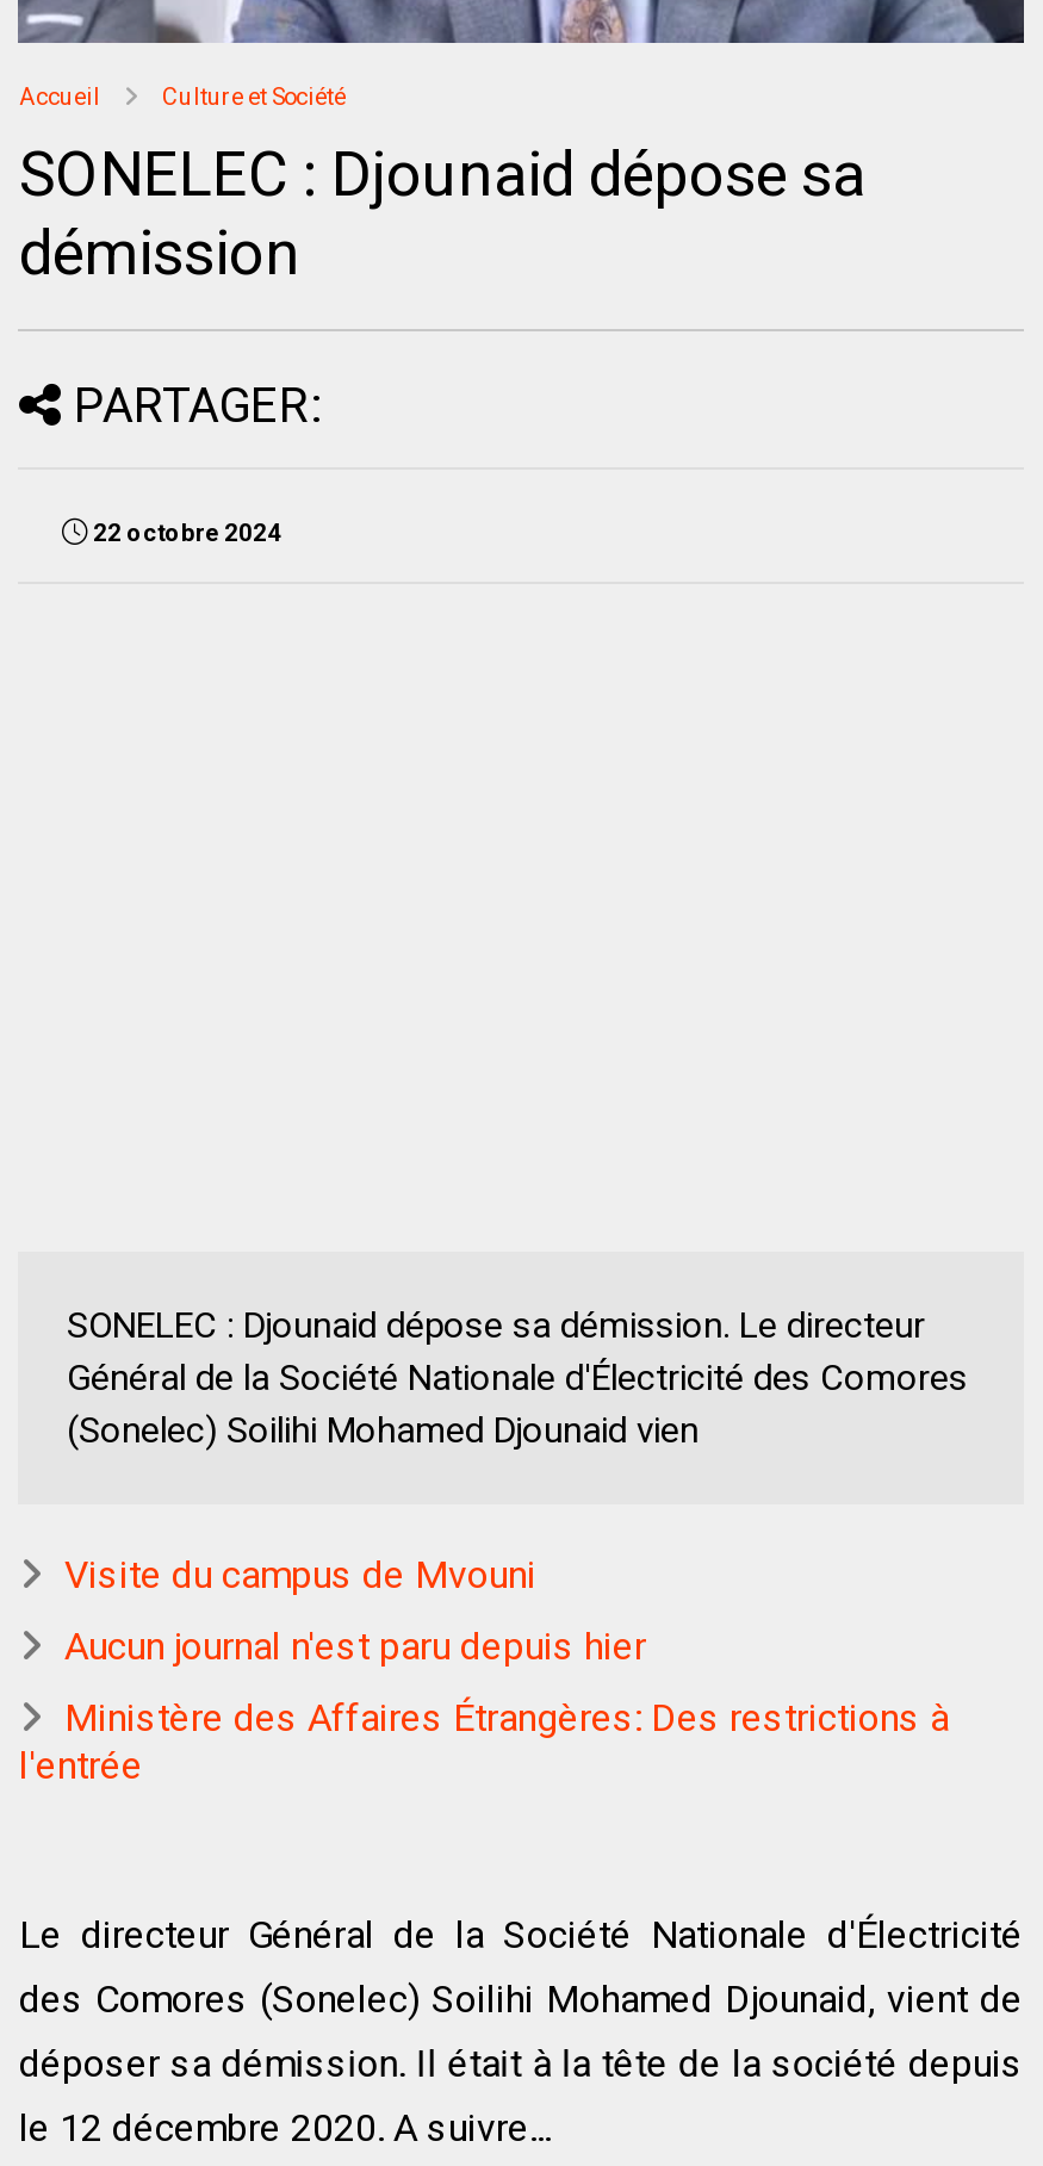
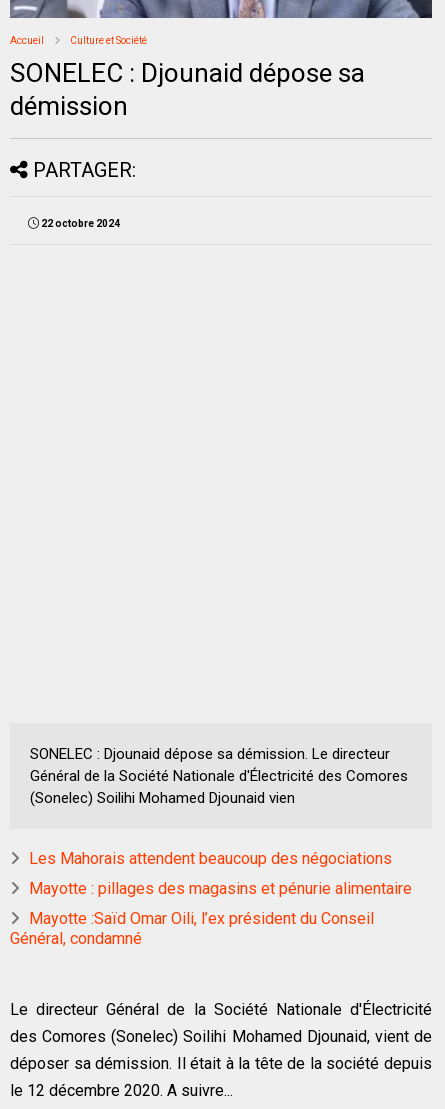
- Visite du campus de Mvouni
+ Les Mahorais attendent beaucoup des négociations

- Aucun journal n'est paru depuis hier
+ Mayotte : pillages des magasins et pénurie alimentaire

- Ministère des Affaires Étrangères: Des restrictions à
- l'entrée
+ Mayotte :Saïd Omar Oili, l’ex président du Conseil
+ Général, condamné
